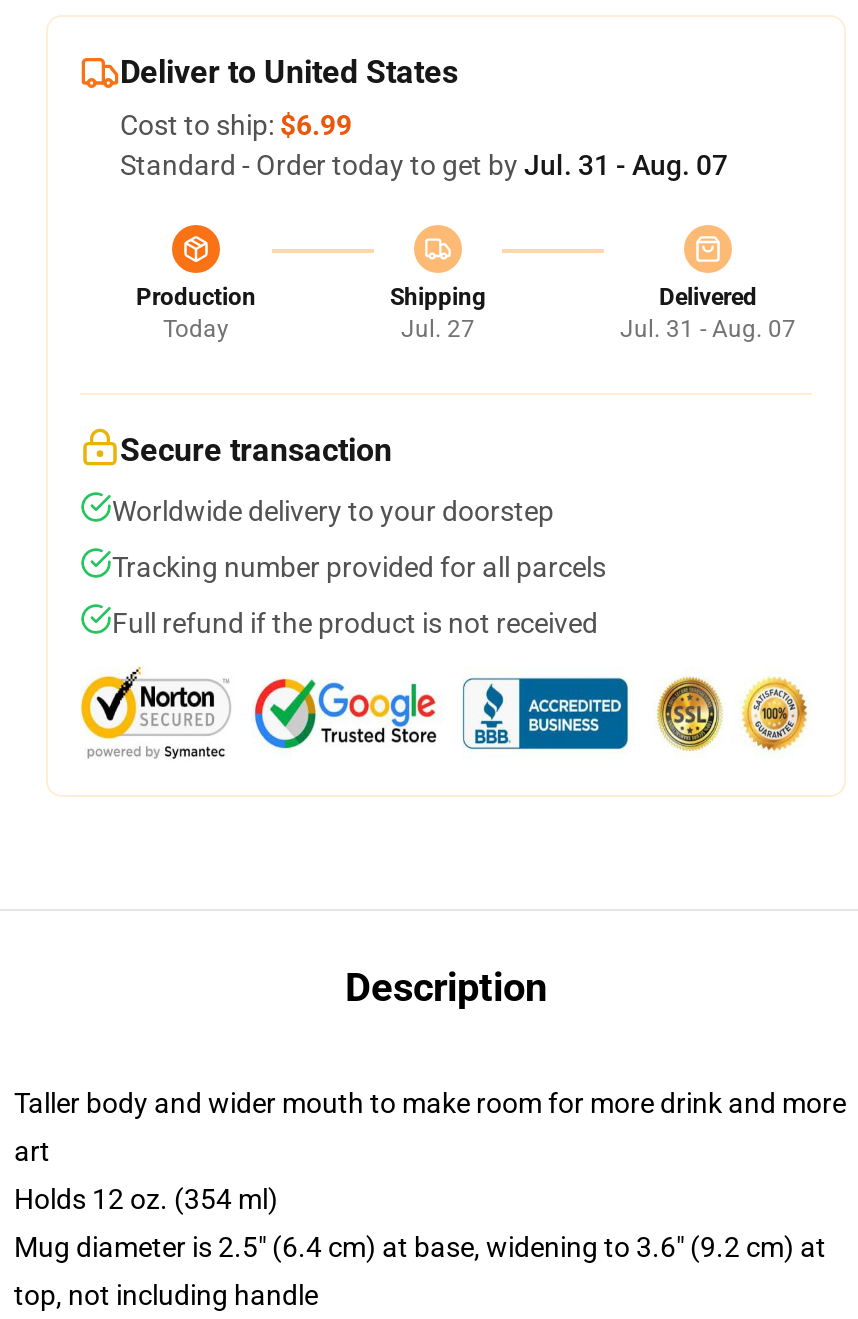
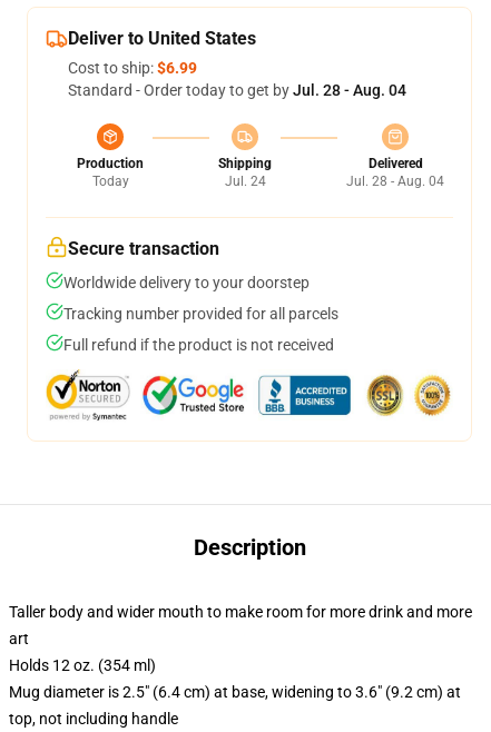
- Standard - Order today to get by Jul. 31 - Aug. 07
+ Standard - Order today to get by Jul. 28 - Aug. 04

- Jul. 27
+ Jul. 24

- Jul. 31 - Aug. 07
+ Jul. 28 - Aug. 04
